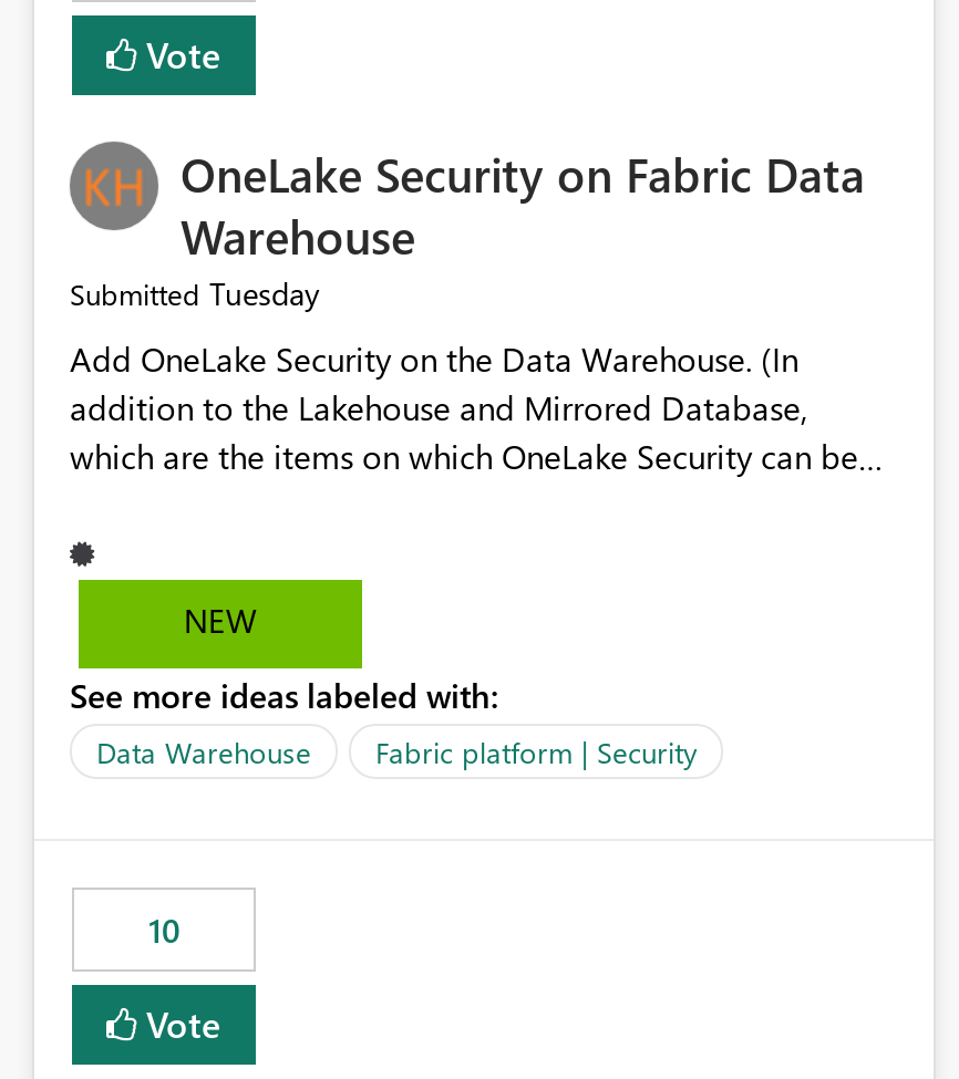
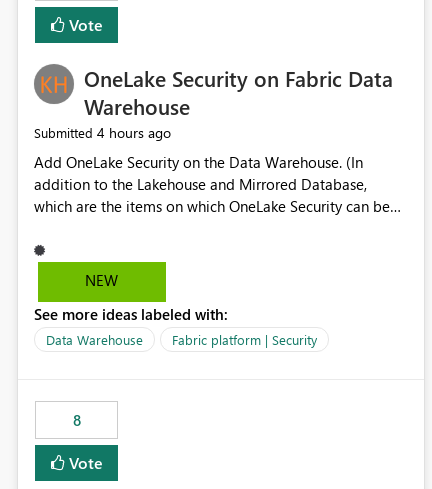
- Submitted Tuesday
+ Submitted 4 hours ago

- 10
+ 8
